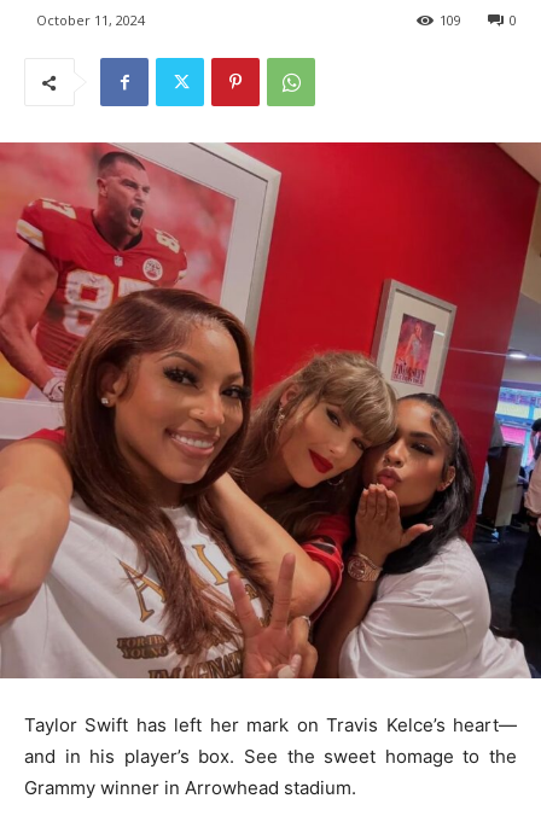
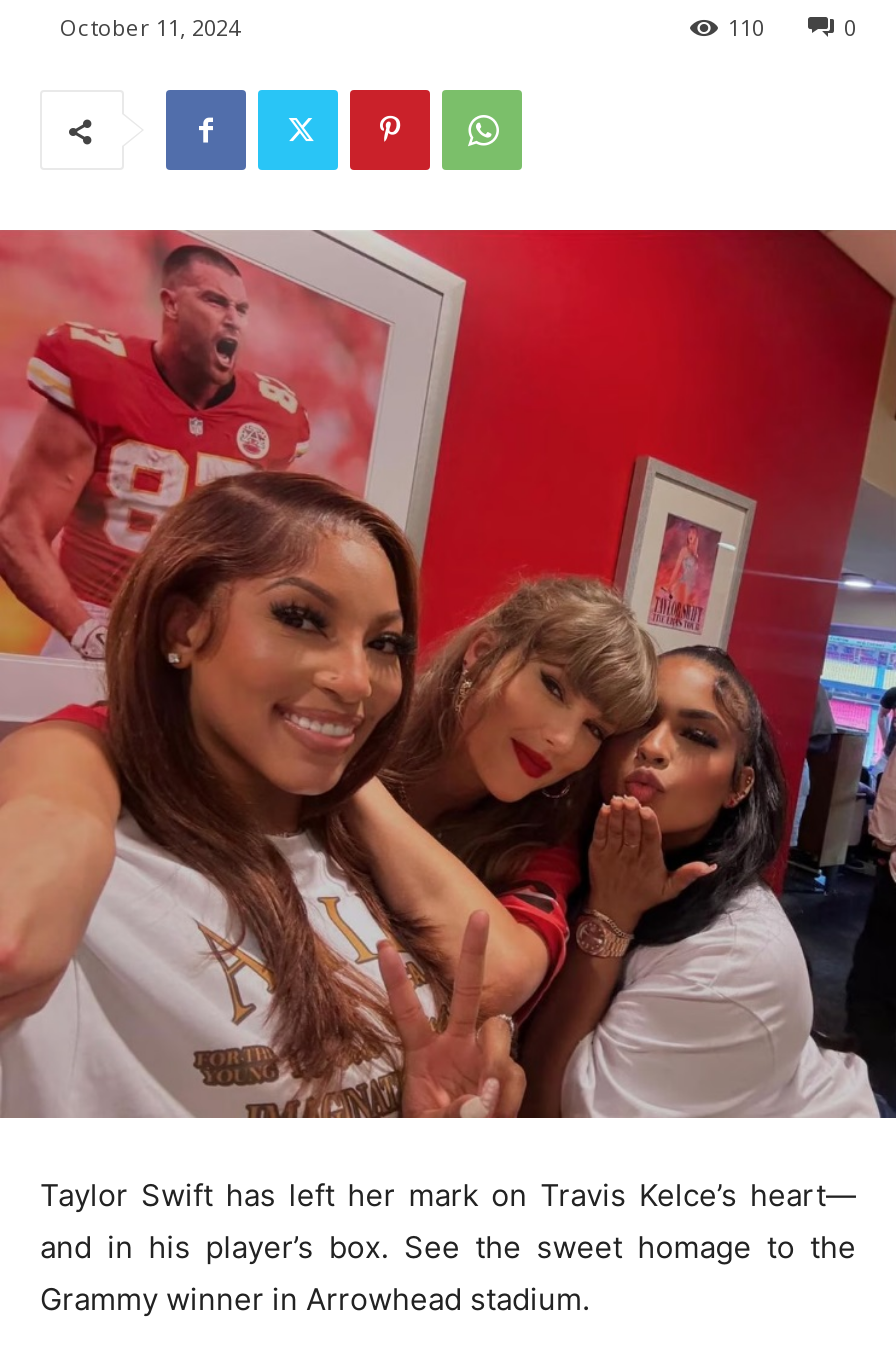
- 109
+ 110
